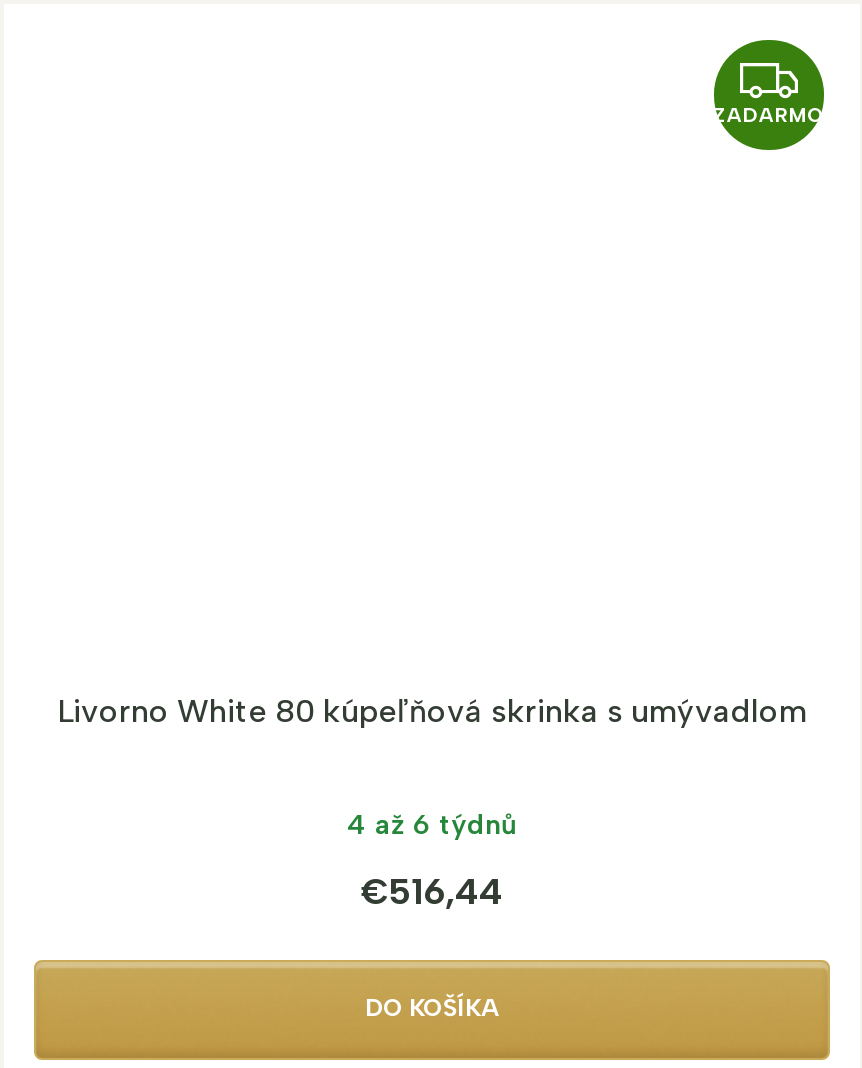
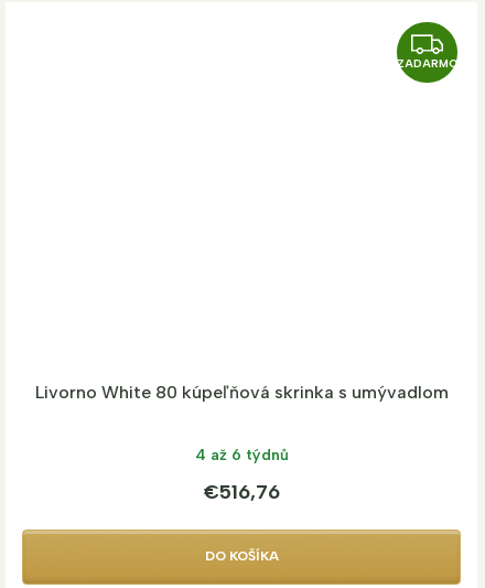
- €516,44
+ €516,76
